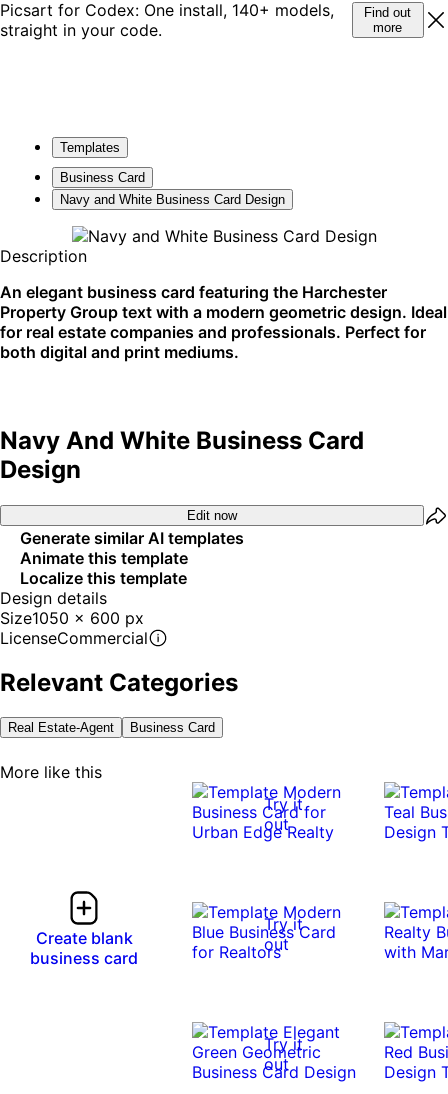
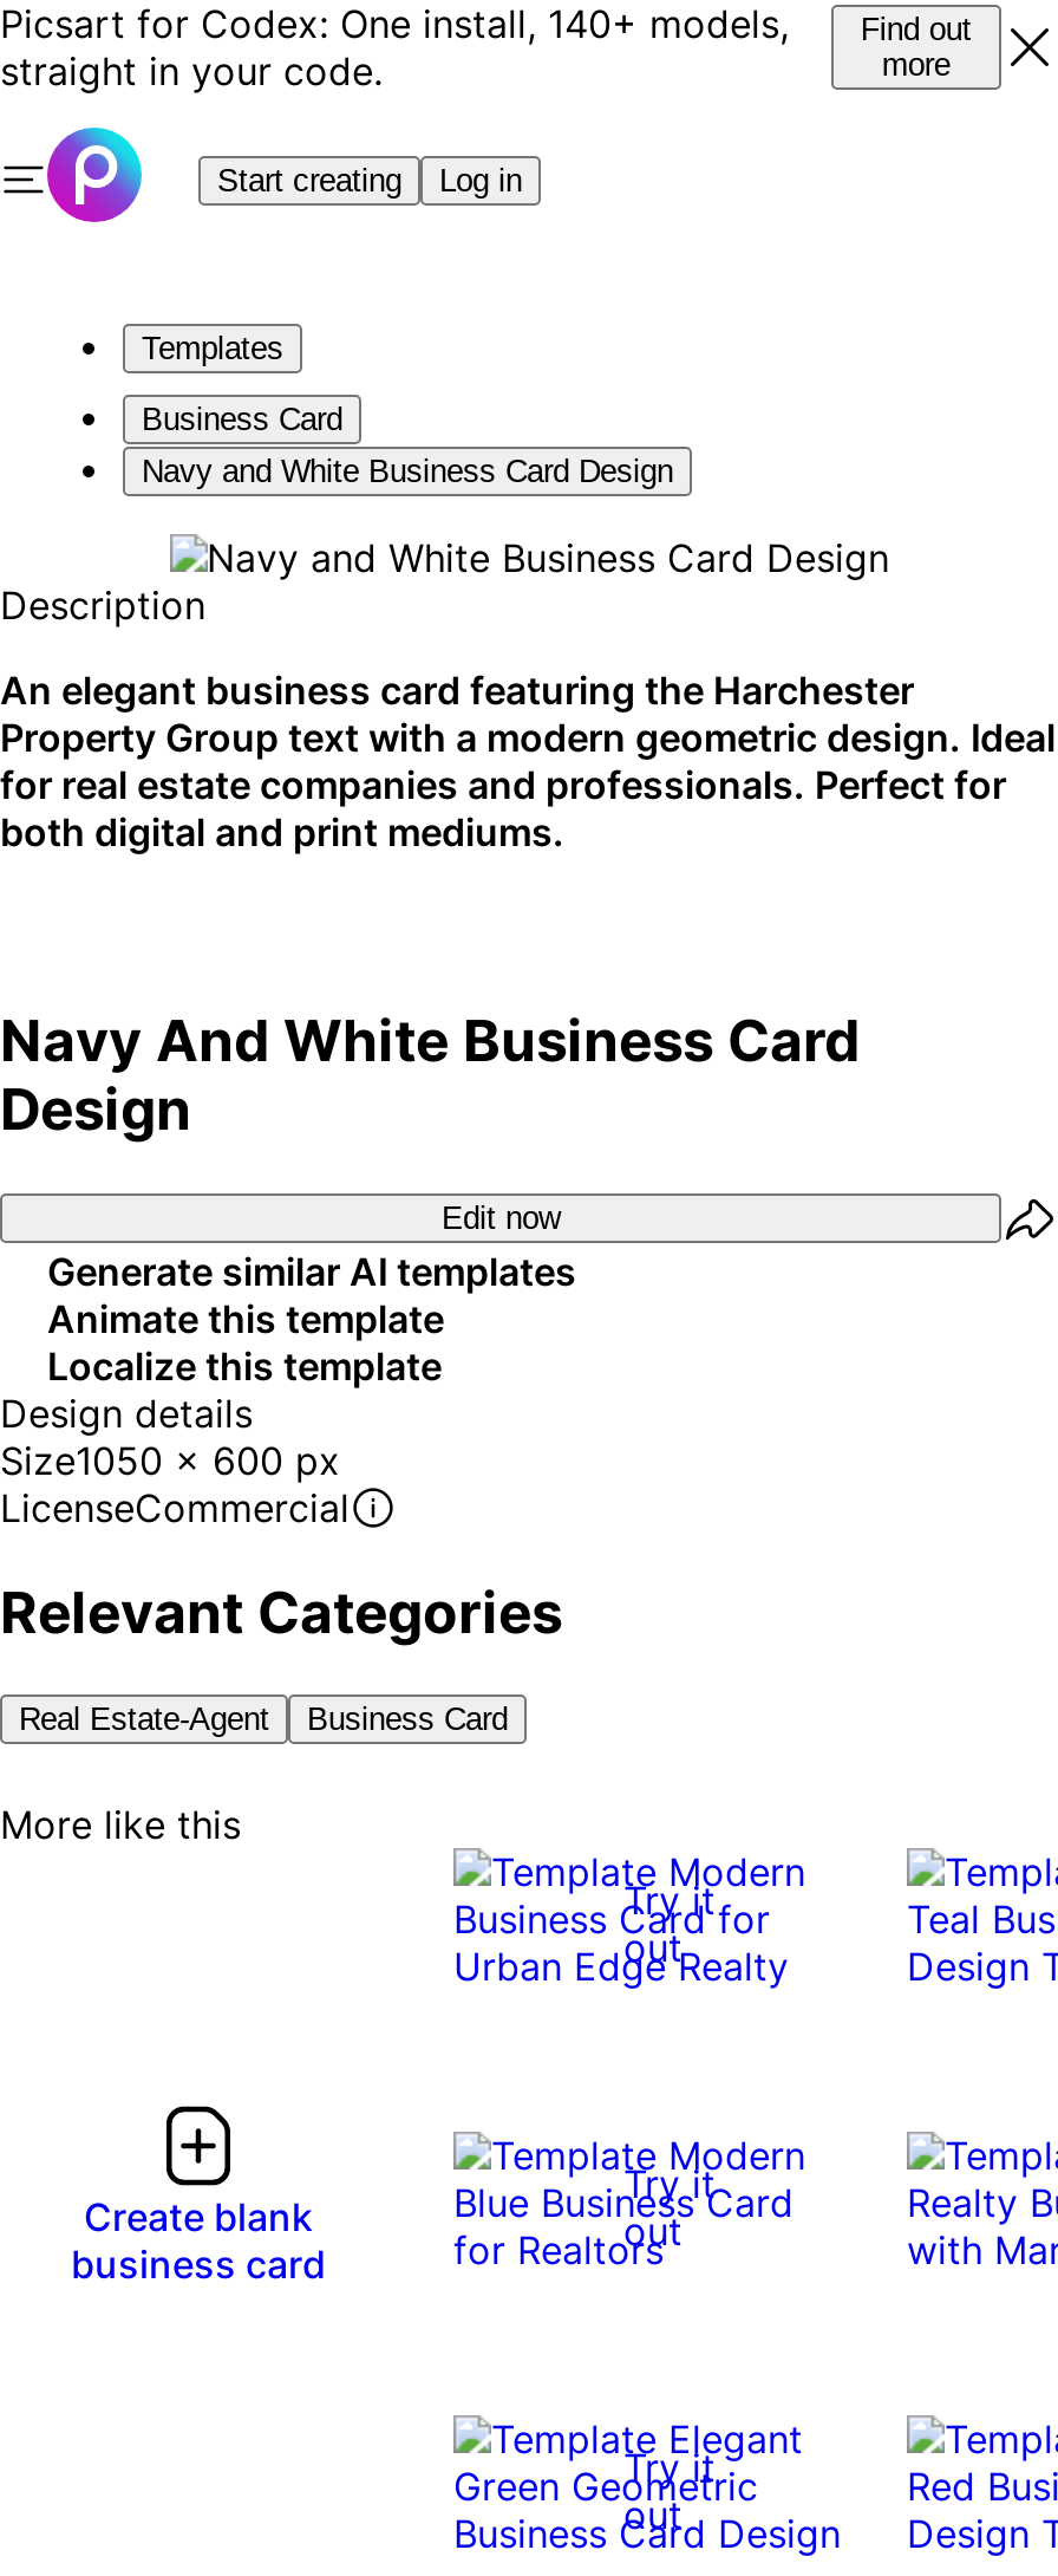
+ [image]
+ Start creating
+ Log in
